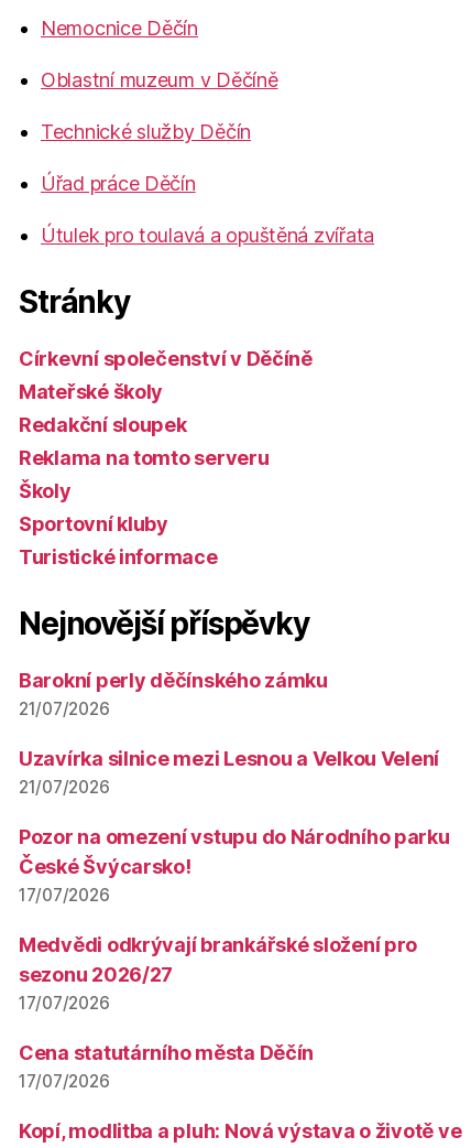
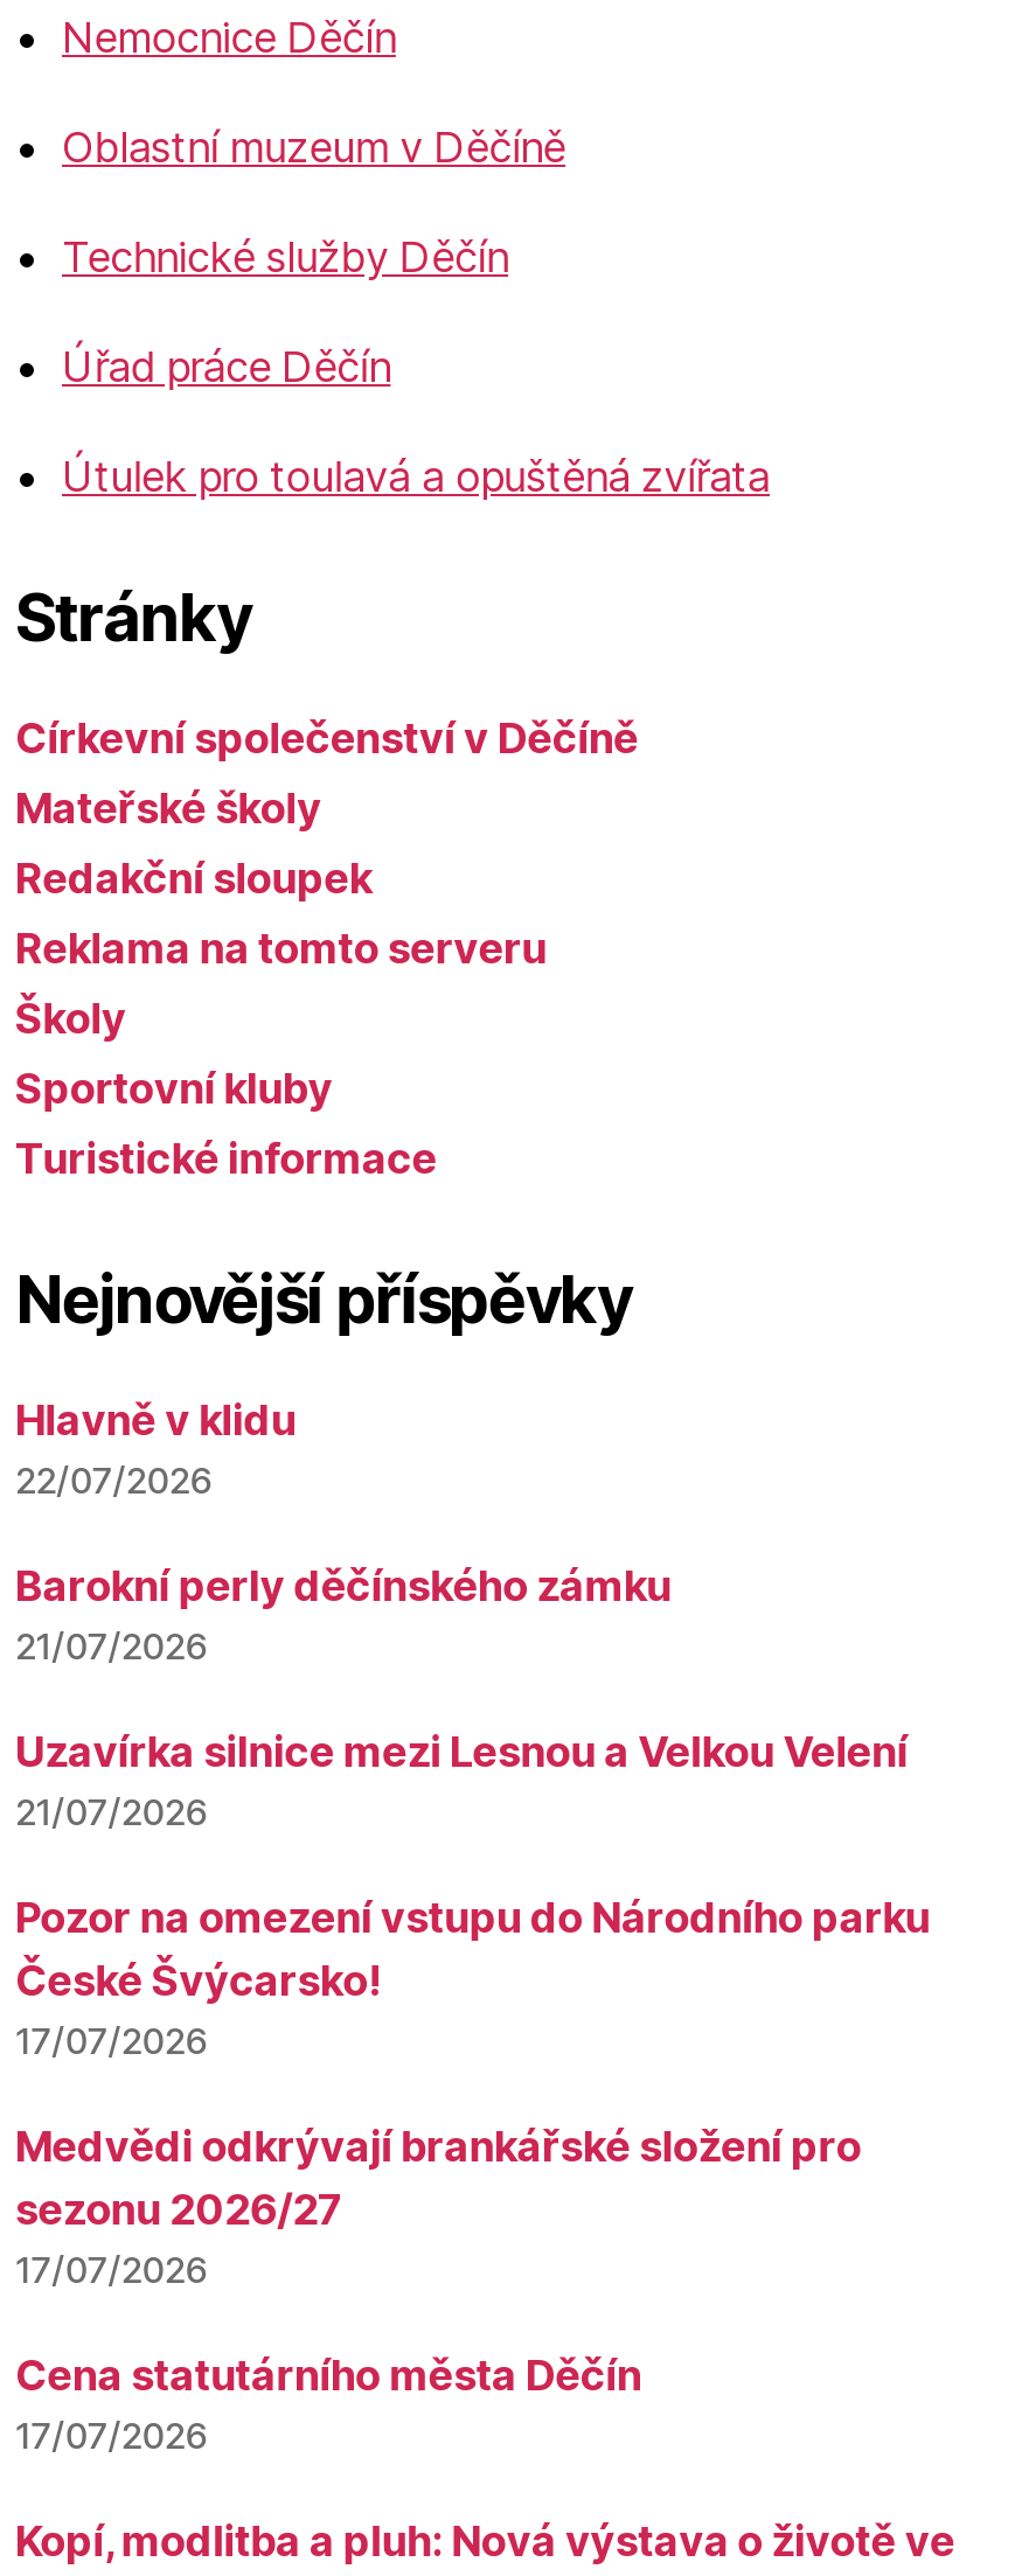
+ Hlavně v klidu
+ 22/07/2026
